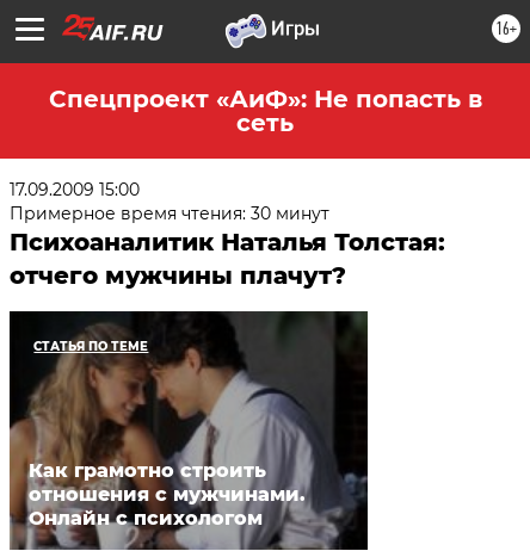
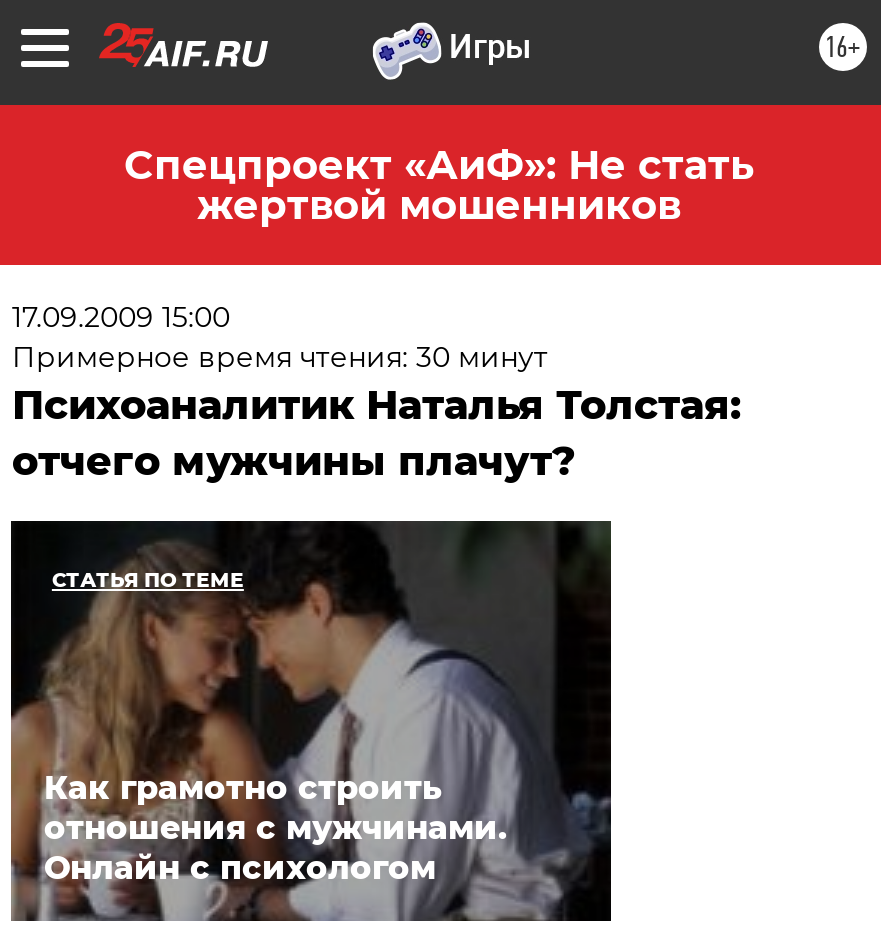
- Спецпроект «АиФ»: Не попасть в
- сеть
+ Спецпроект «АиФ»: Не стать
+ жертвой мошенников
